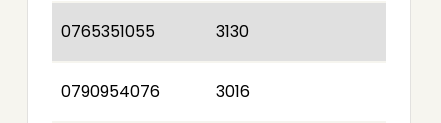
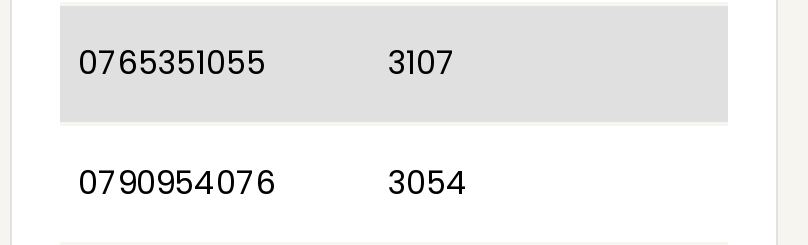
- 3130
+ 3107

- 3016
+ 3054
